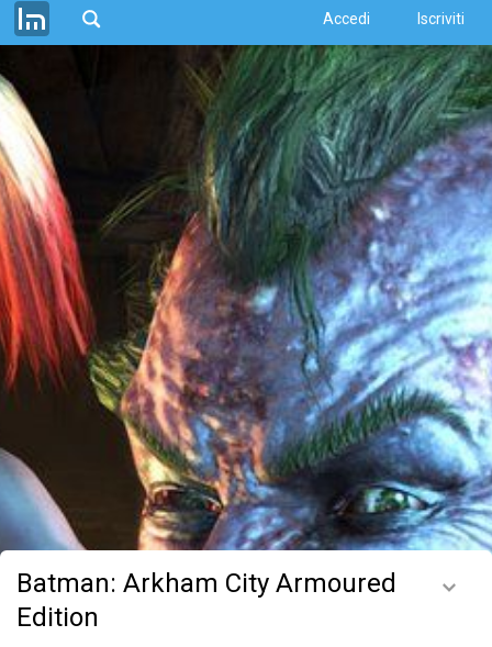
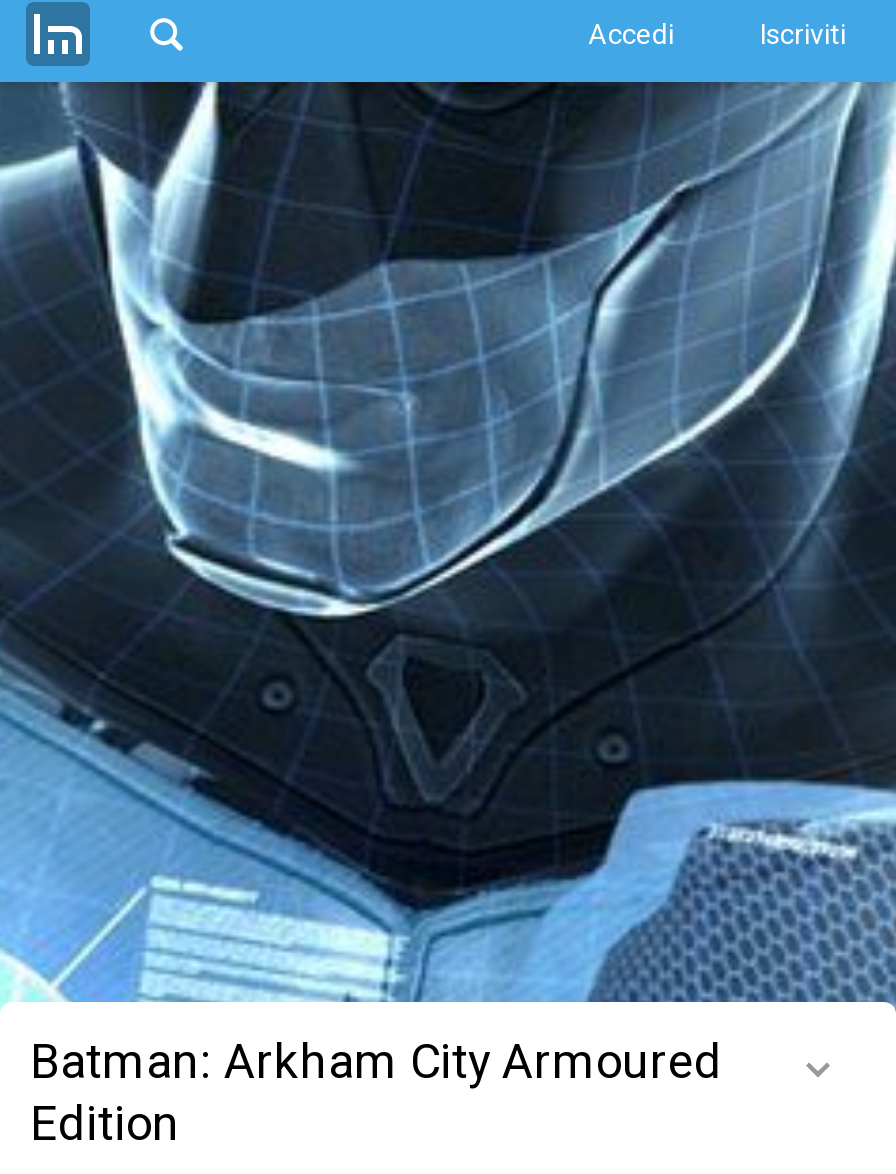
- [image]
+ [image]
